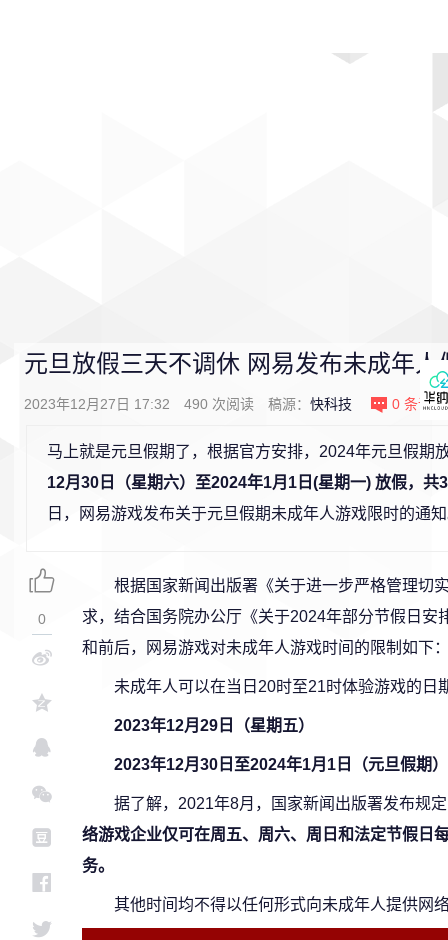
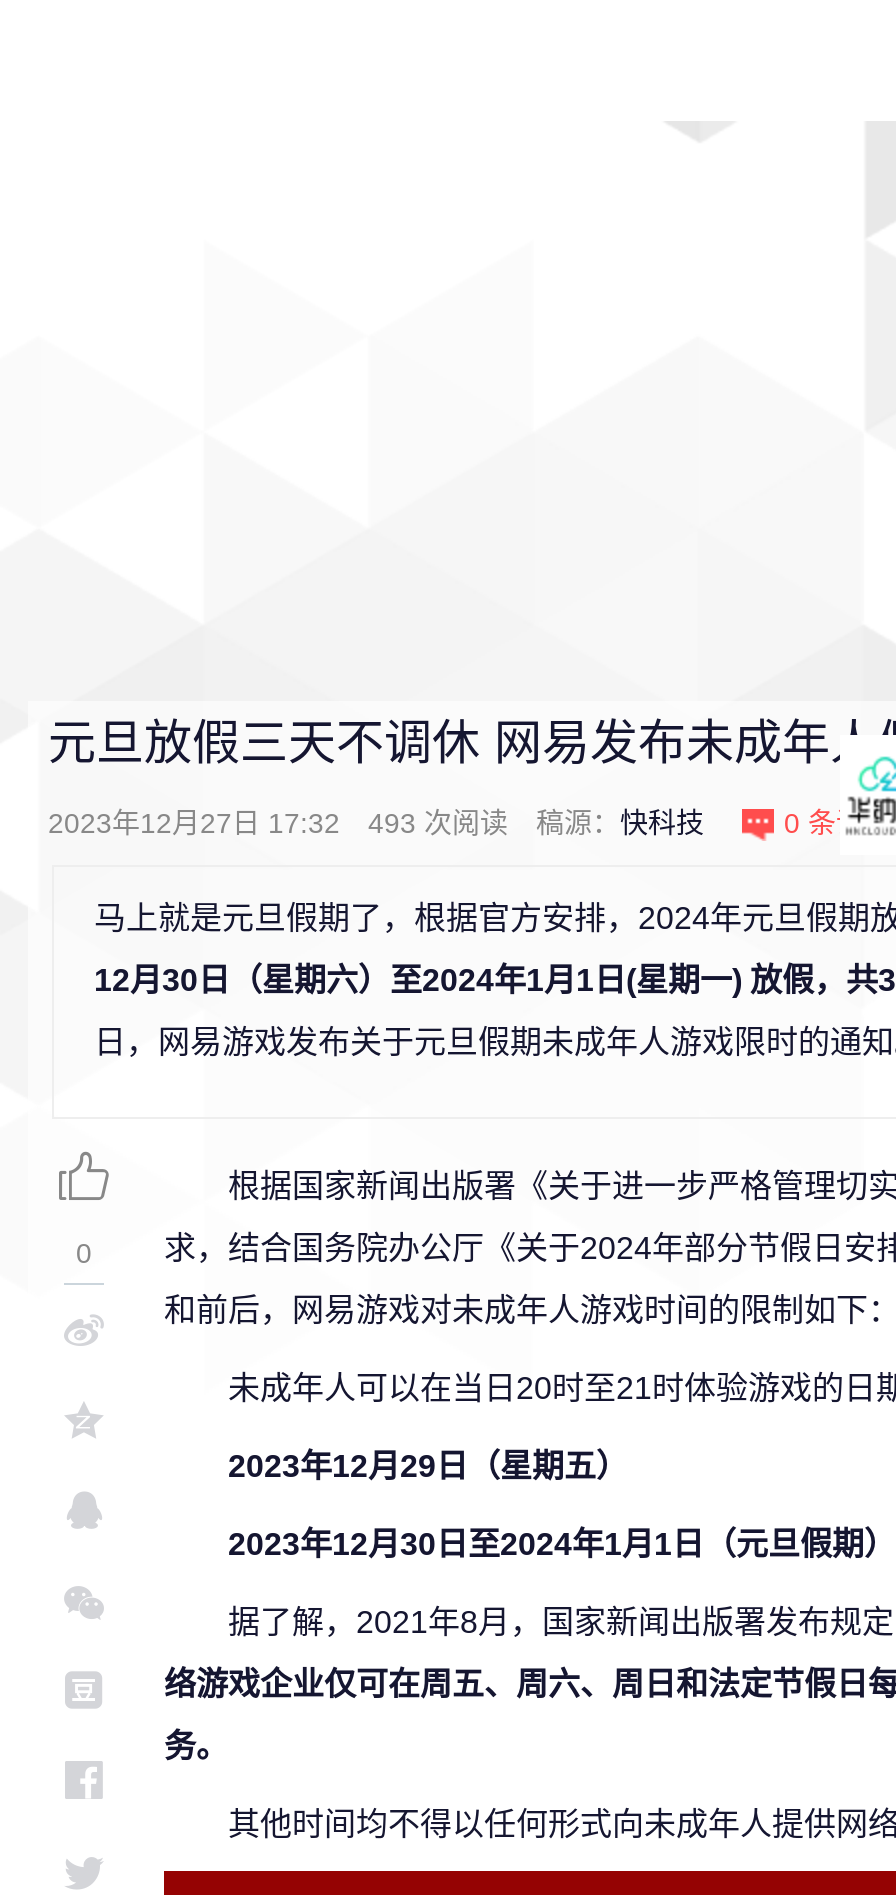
- 2023年12月27日 17:32 490次阅读 稿源：快科技
+ 2023年12月27日 17:32 493次阅读 稿源：快科技
